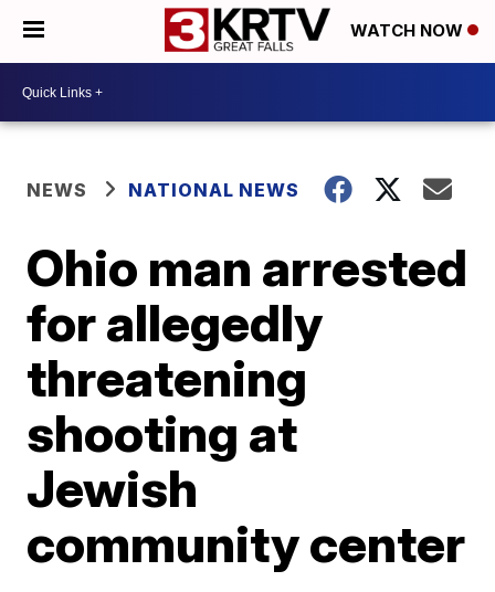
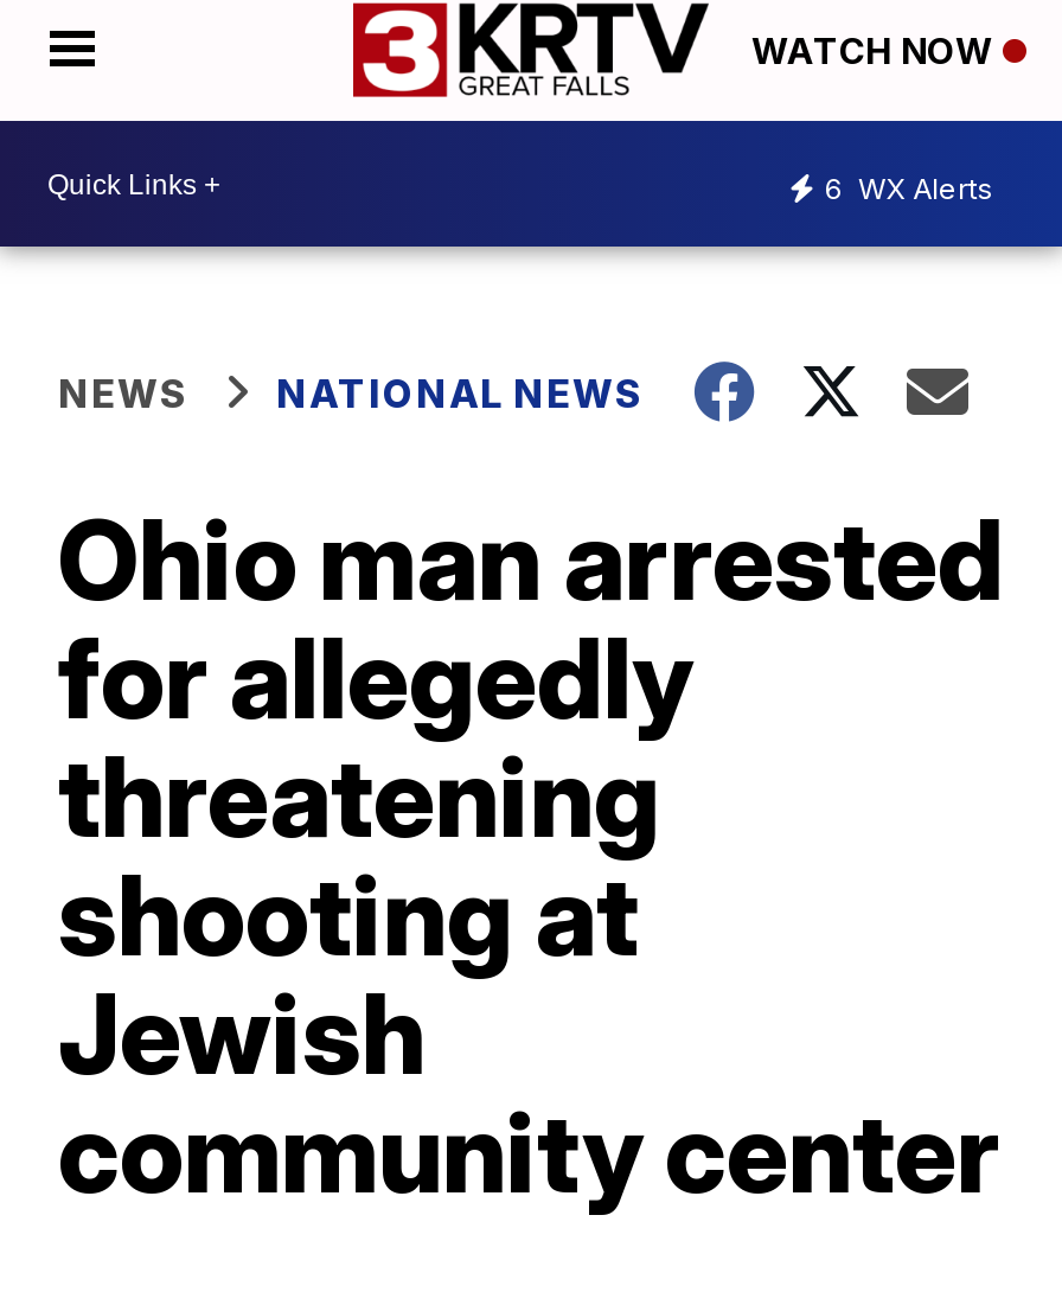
+ 6 WX Alerts
